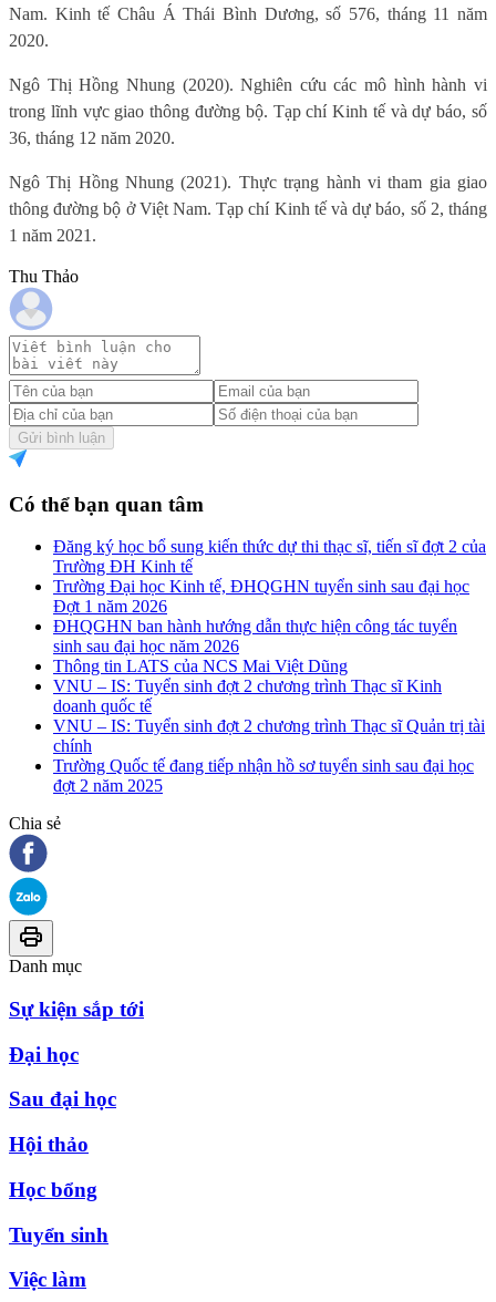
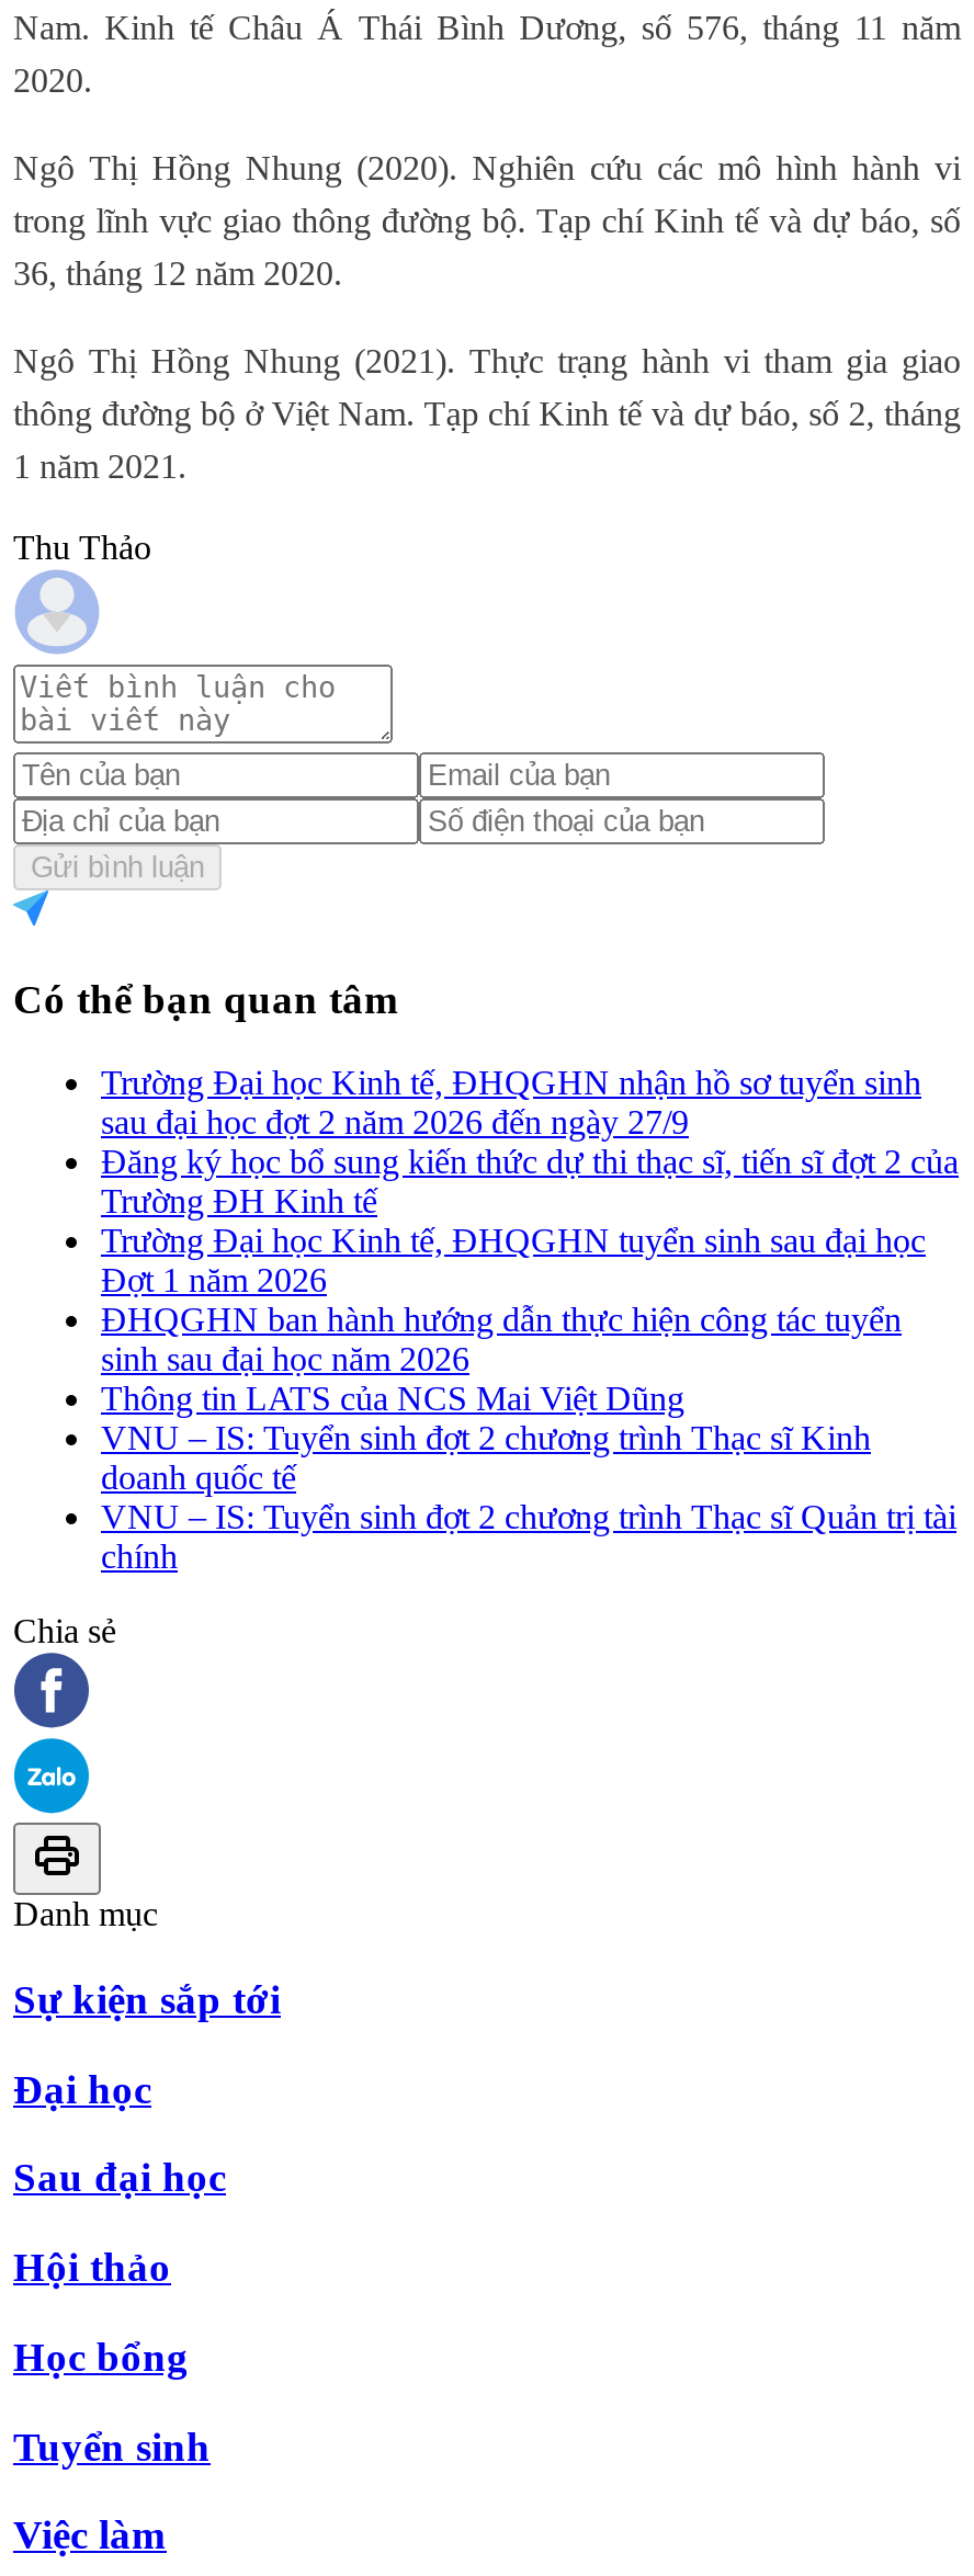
+ Trường Đại học Kinh tế, ĐHQGHN nhận hồ sơ tuyển sinh
+ sau đại học đợt 2 năm 2026 đến ngày 27/9

moved down: Đăng ký học bổ sung kiến thức dự thi thạc sĩ, tiến sĩ đợt 2 của | Trường ĐH Kinh tế | Trường Đại học Kinh tế, ĐHQGHN tuyển sinh sau đại học | ... | VNU – IS: Tuyển sinh đợt 2 chương trình Thạc sĩ Quản trị tài | chính

- Trường Quốc tế đang tiếp nhận hồ sơ tuyển sinh sau đại học
- đợt 2 năm 2025
